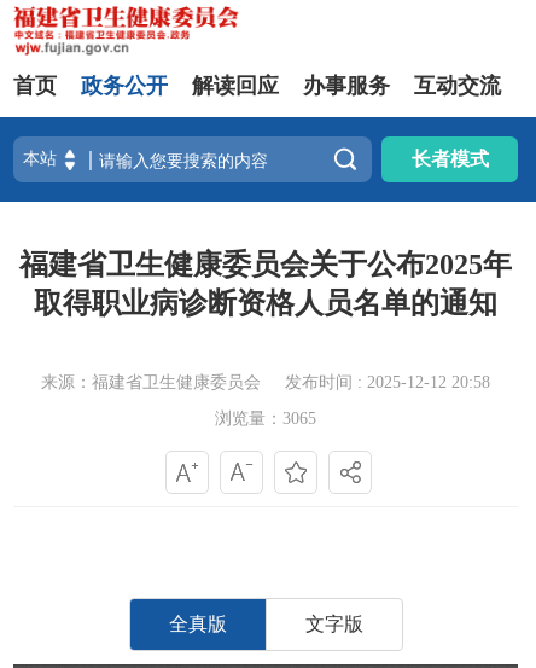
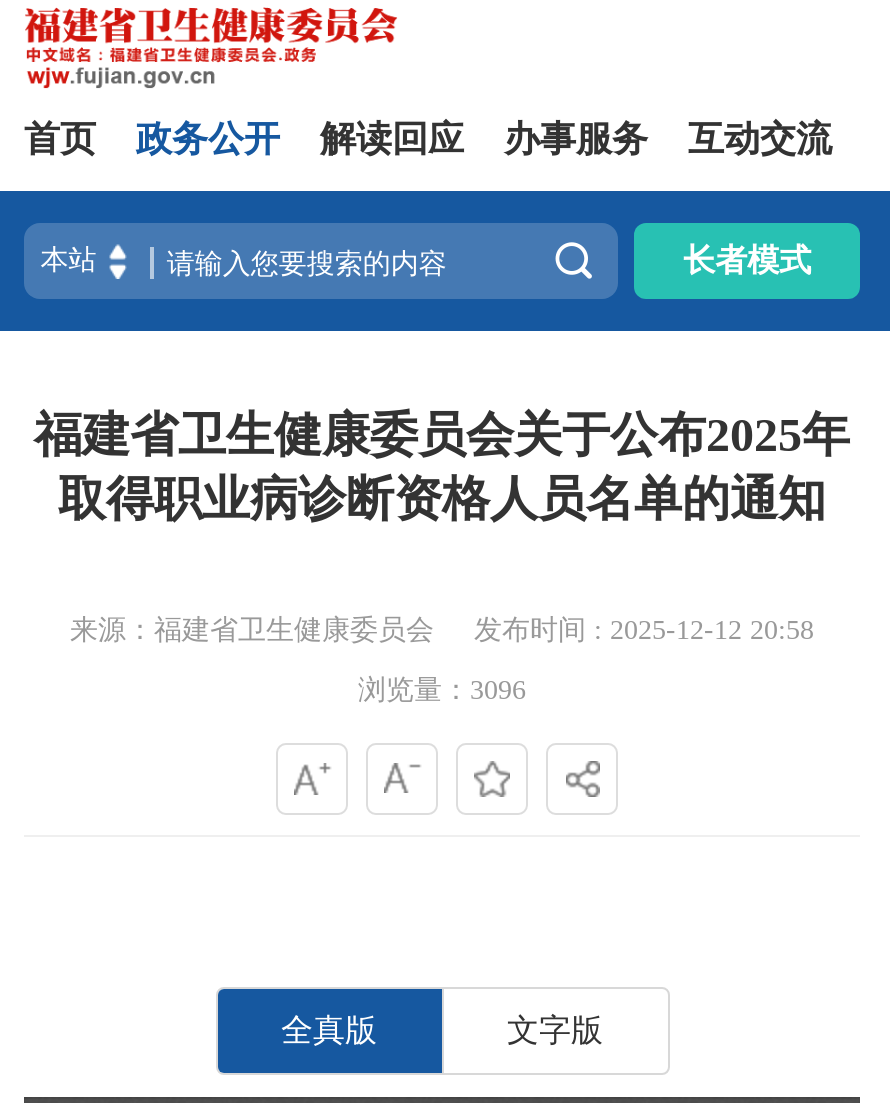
- 浏览量：3065
+ 浏览量：3096
